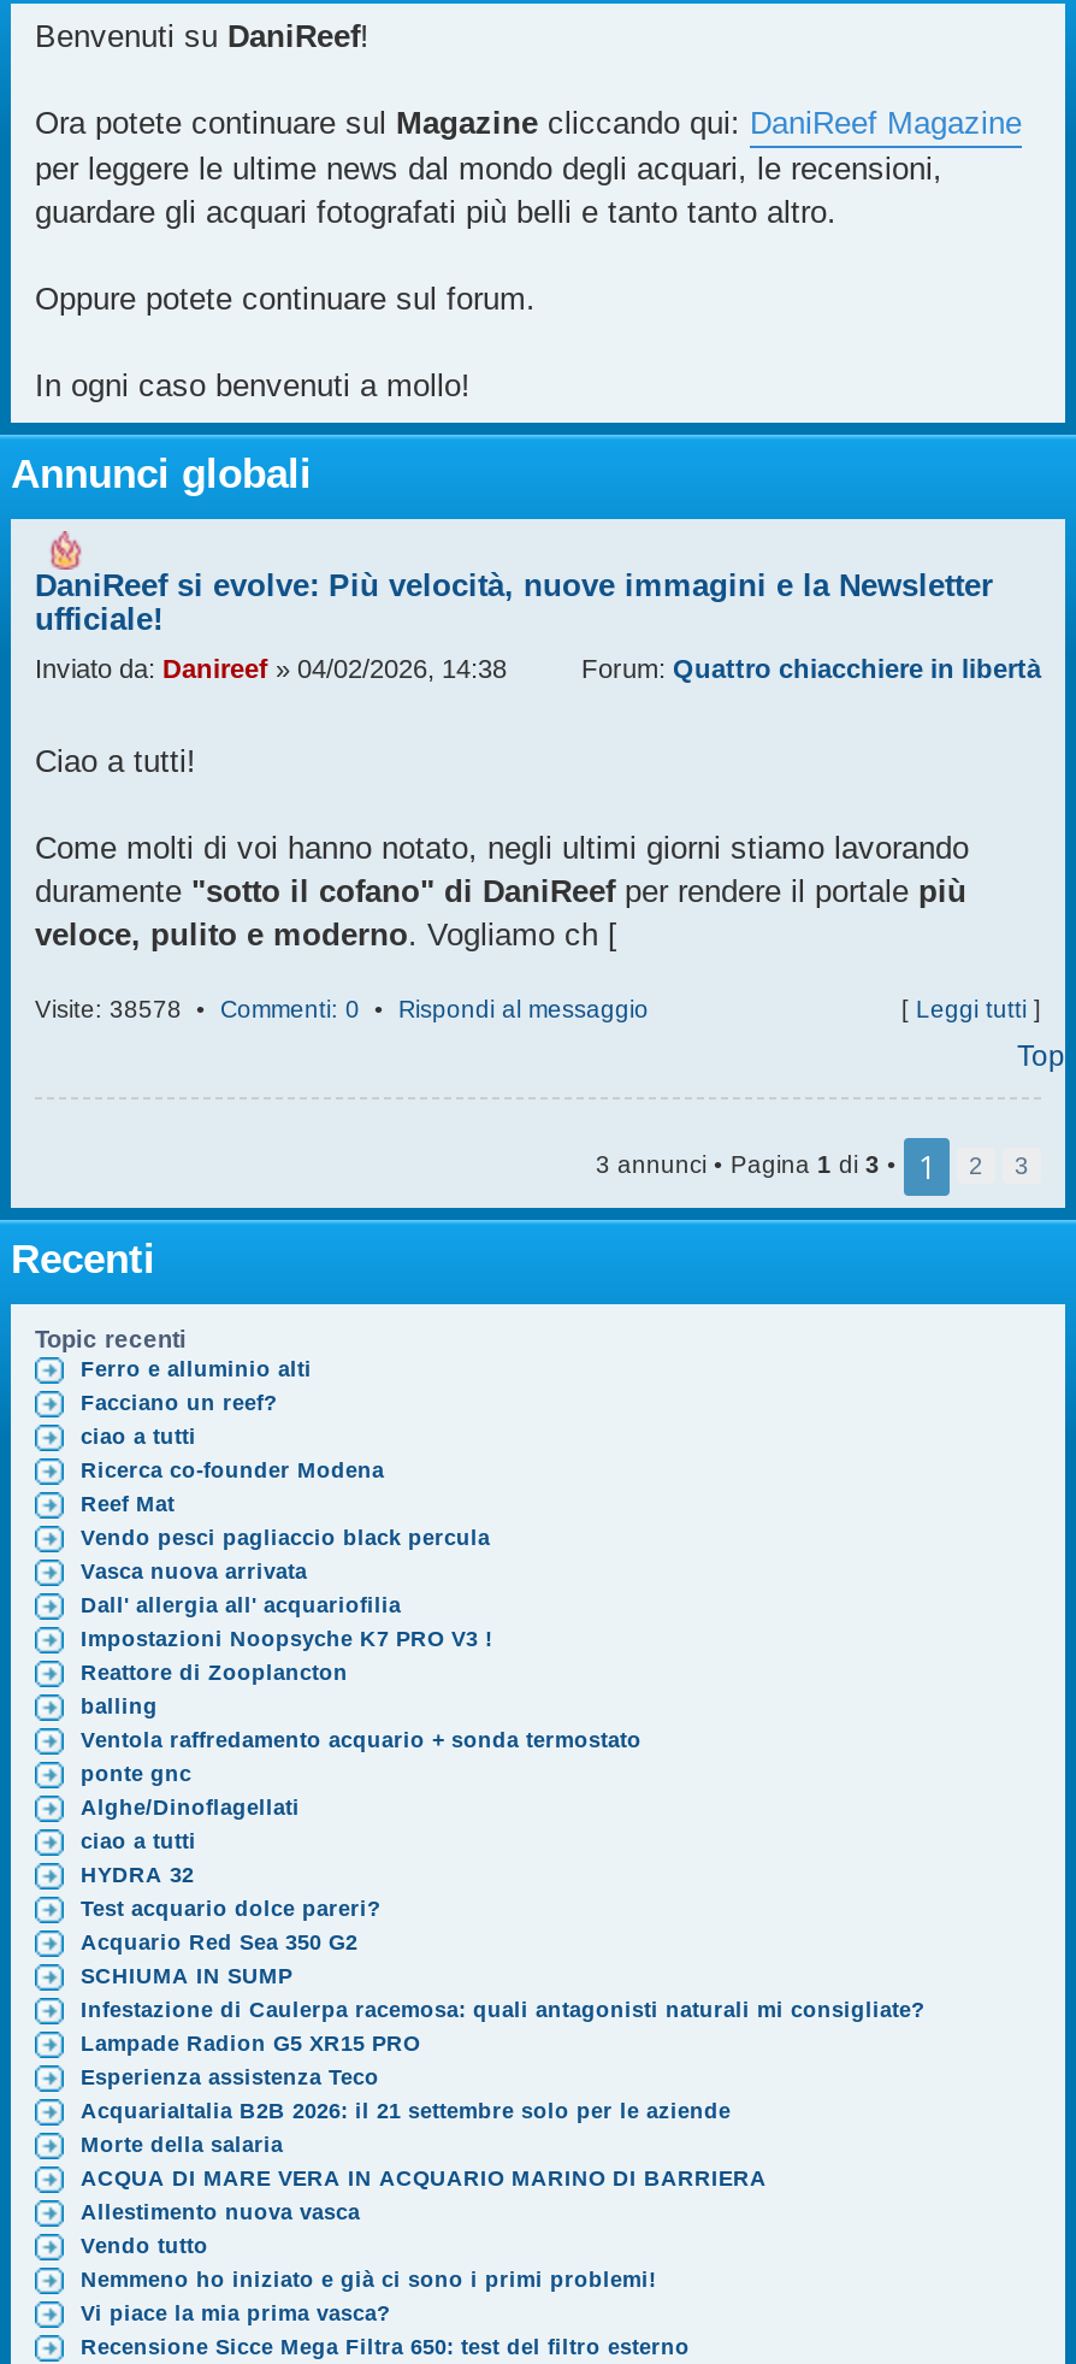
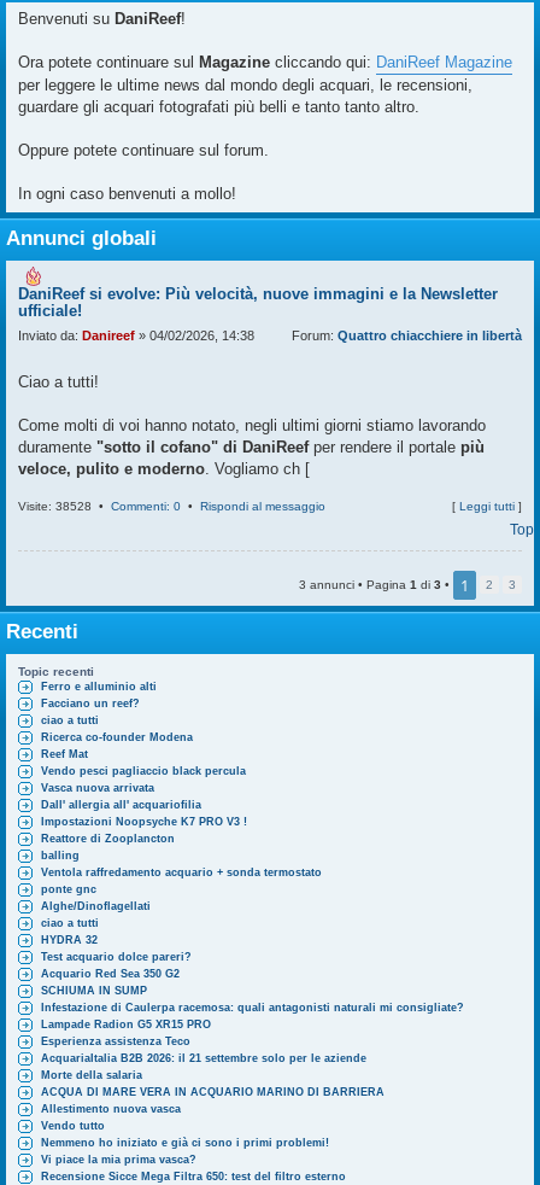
- Visite: 38578 • Commenti: 0 • Rispondi al messaggio
+ Visite: 38528 • Commenti: 0 • Rispondi al messaggio
